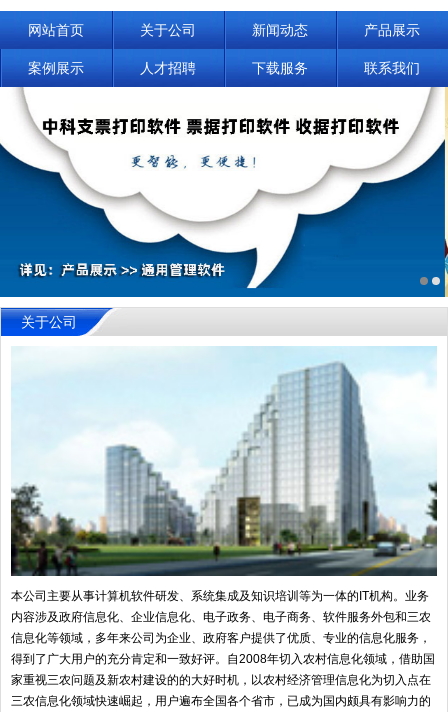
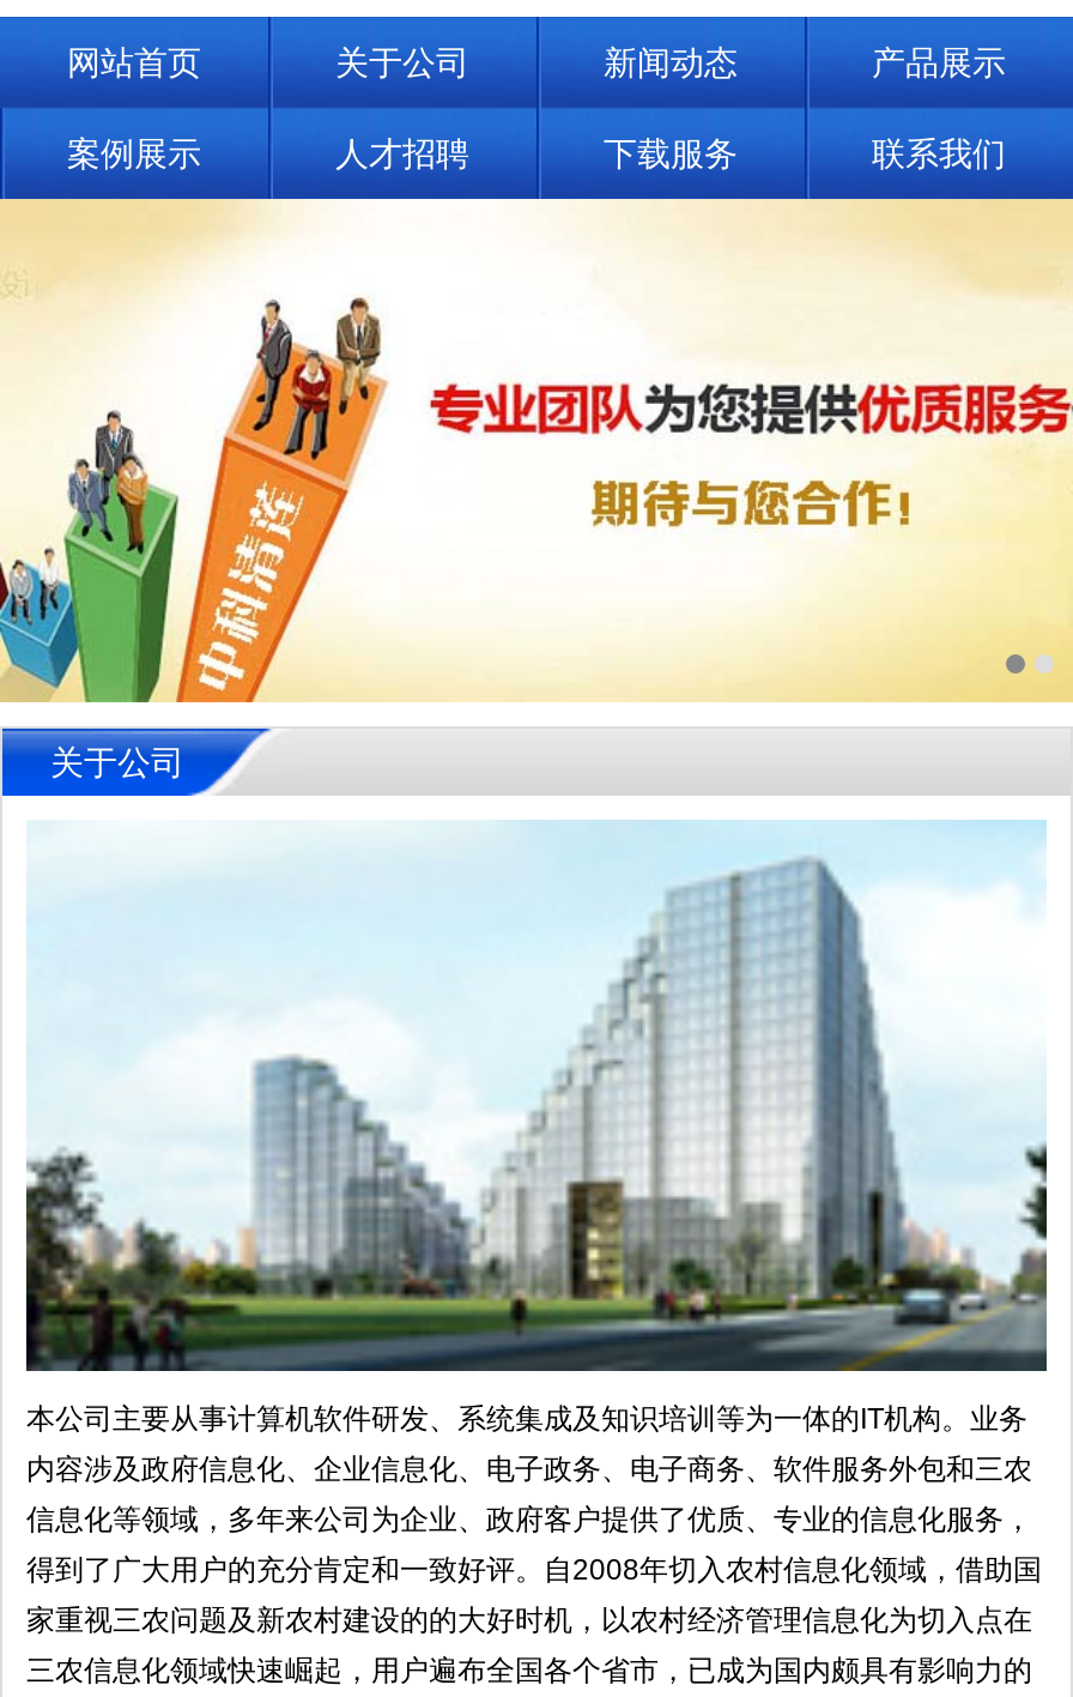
- [image]
+ [image]
